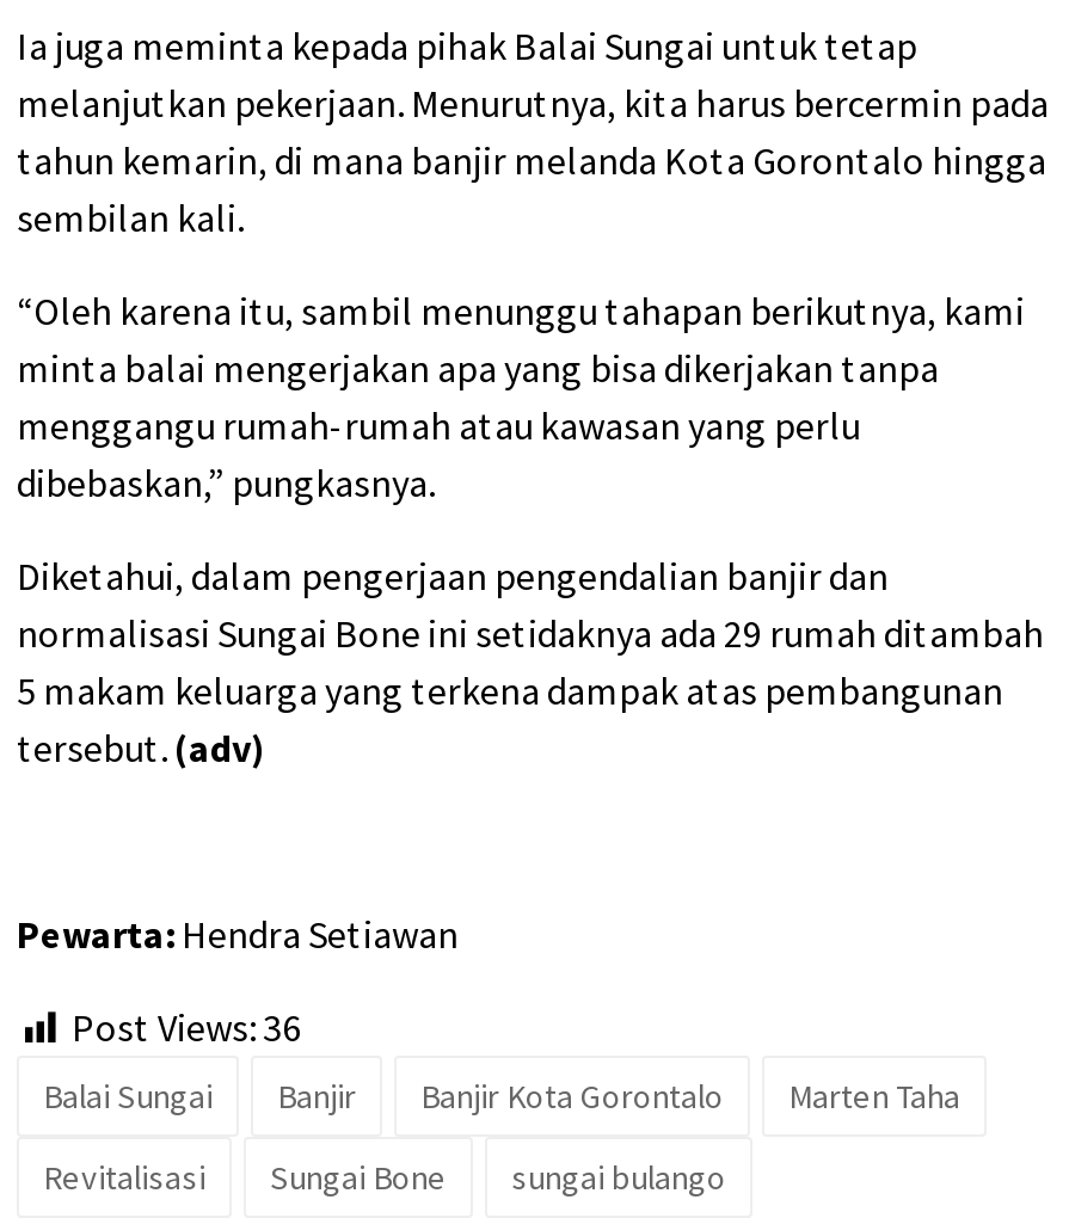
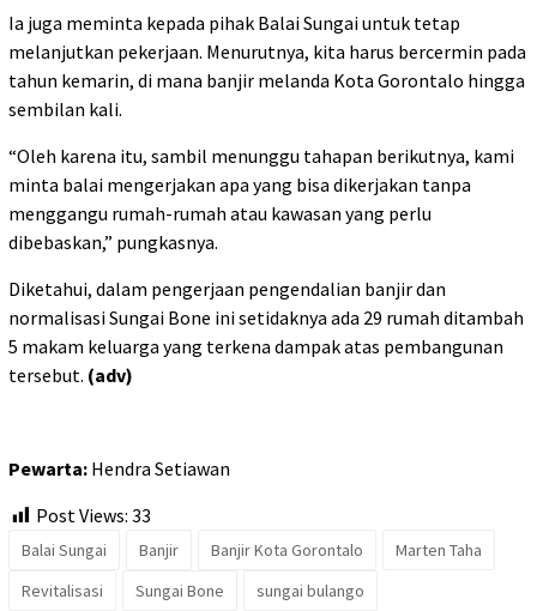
- Post Views: 36
+ Post Views: 33
